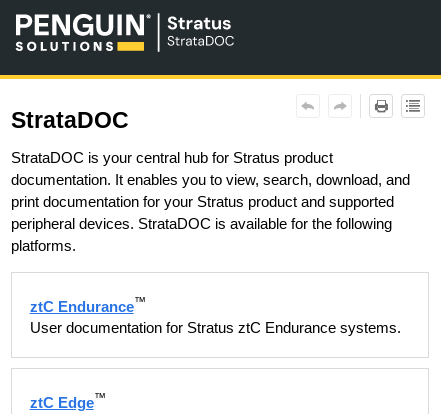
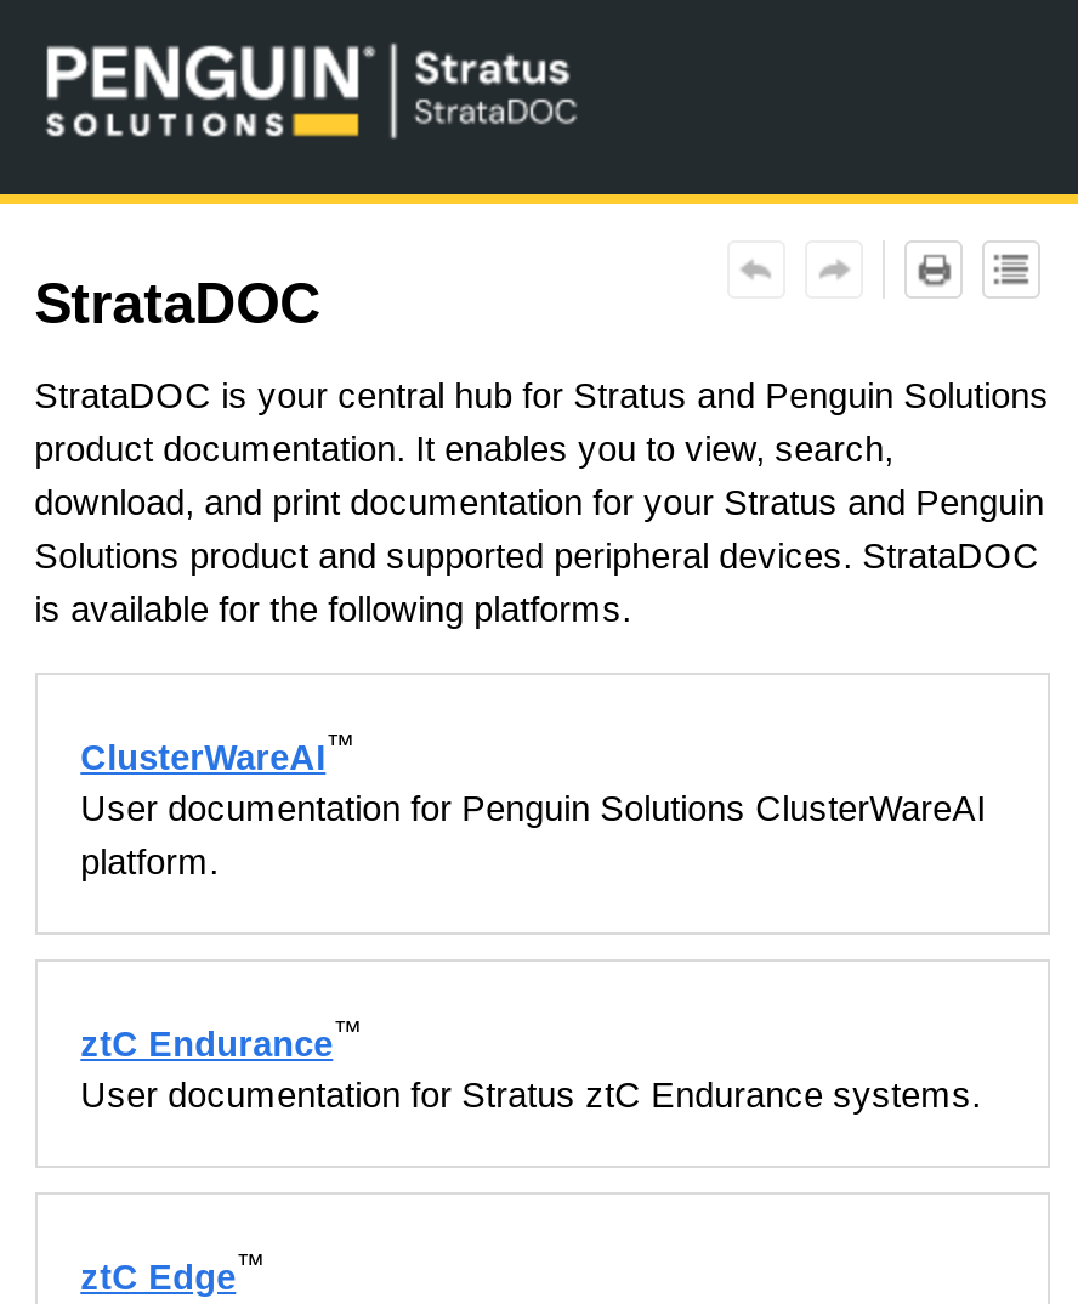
- StrataDOC is your central hub for Stratus product
- documentation. It enables you to view, search, download, and
- print documentation for your Stratus product and supported
- peripheral devices. StrataDOC is available for the following
- platforms.
+ StrataDOC is your central hub for Stratus and Penguin Solutions
+ product documentation. It enables you to view, search,
+ download, and print documentation for your Stratus and Penguin
+ Solutions product and supported peripheral devices. StrataDOC
+ is available for the following platforms.
+ ClusterWareAI™
+ User documentation for Penguin Solutions ClusterWareAI
+ platform.
